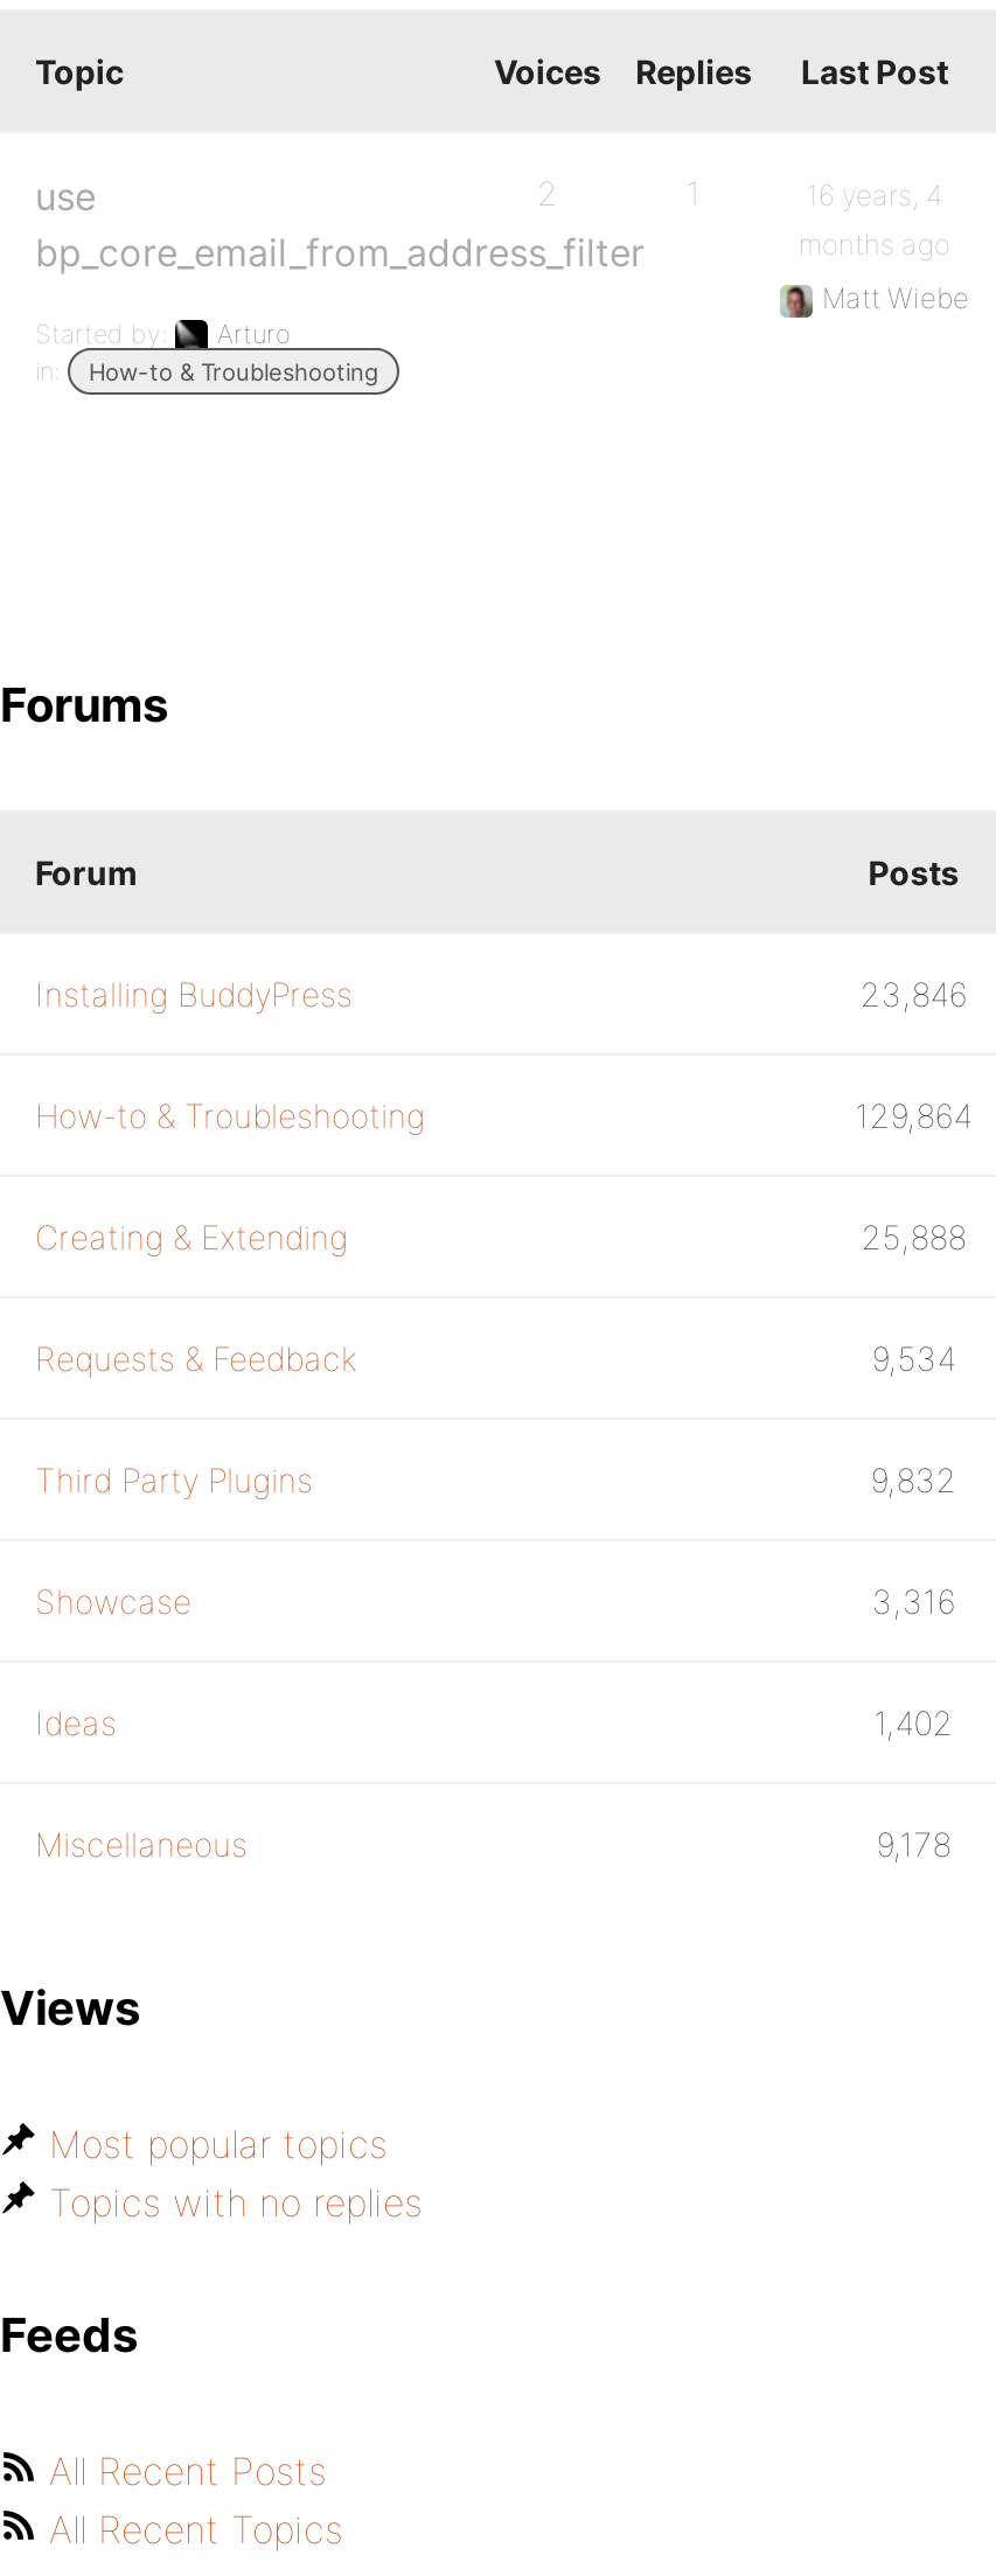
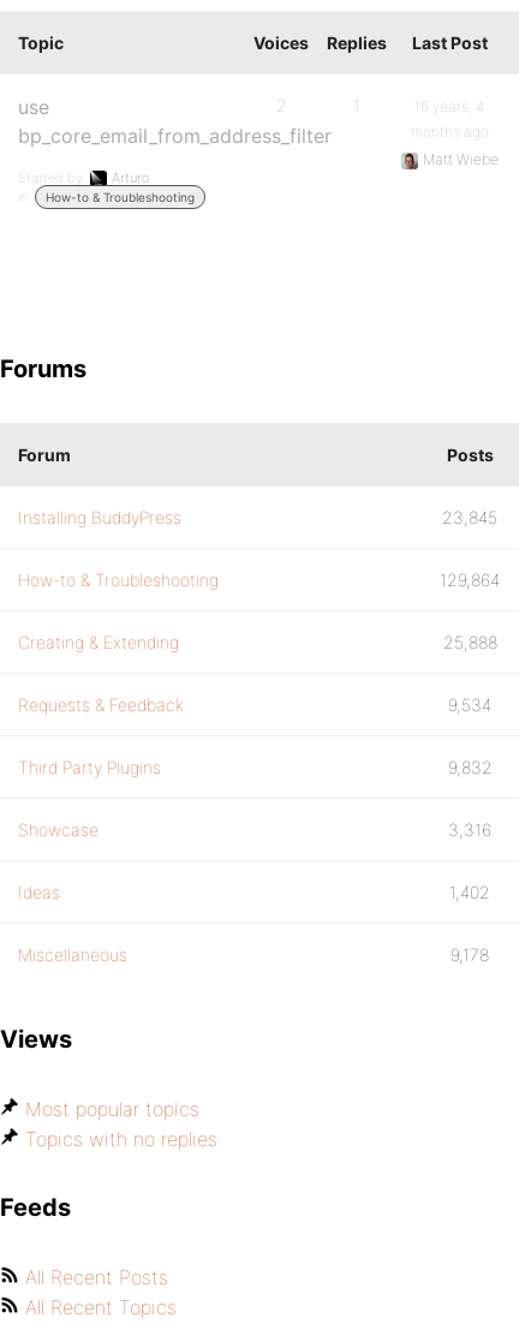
- 23,846
+ 23,845
